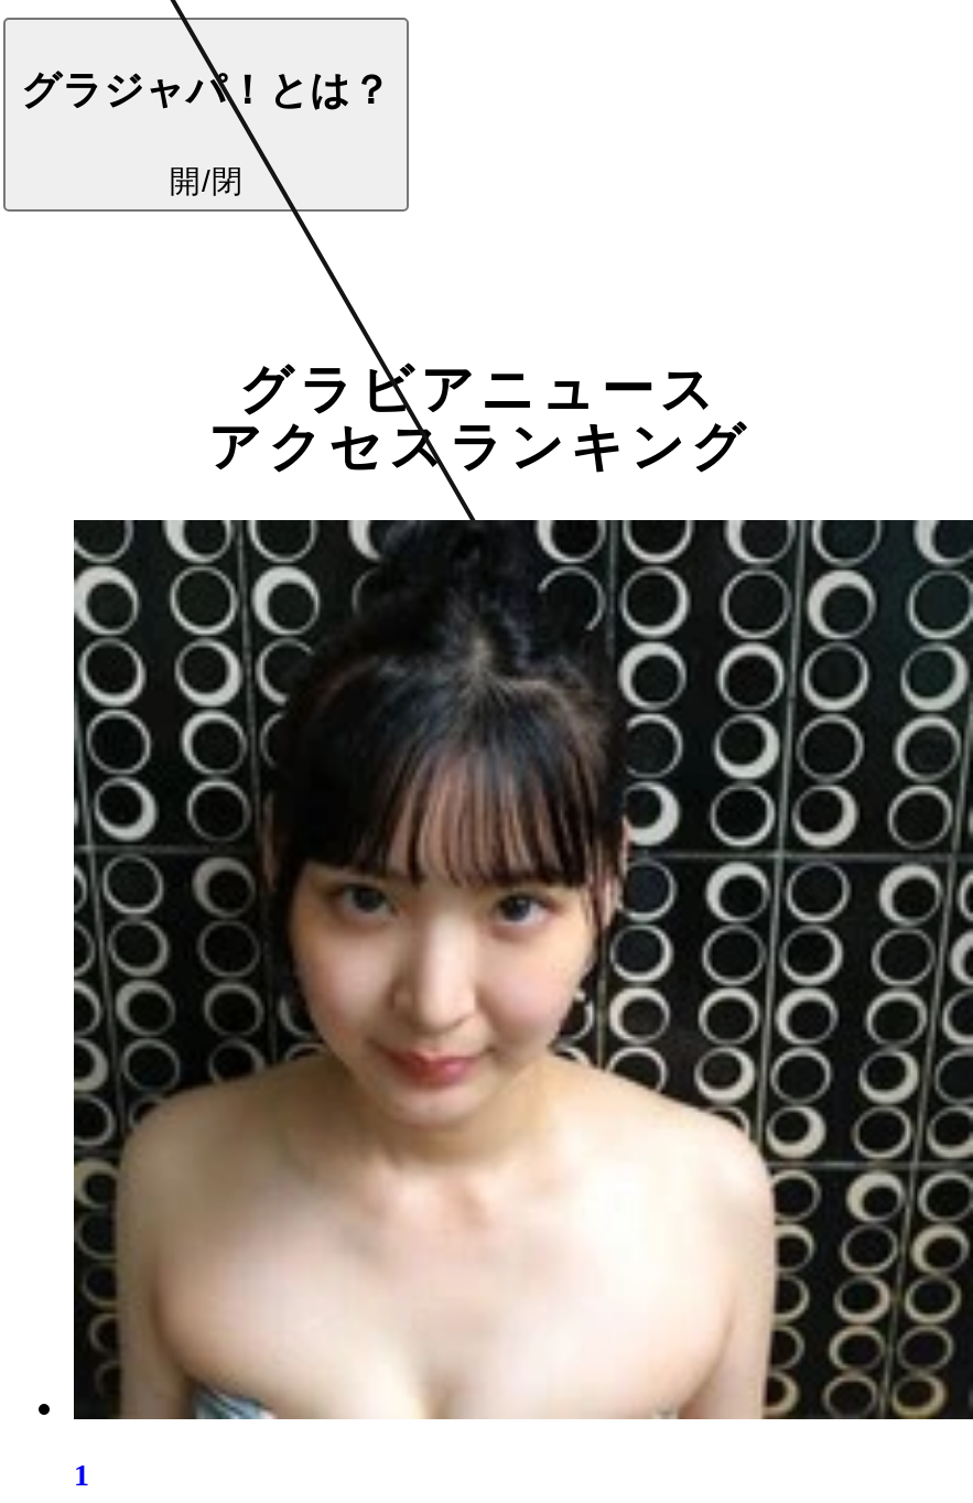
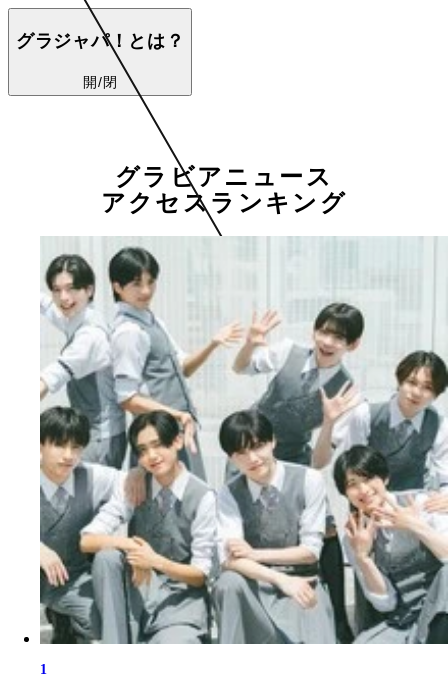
- [image]
+ [image]
